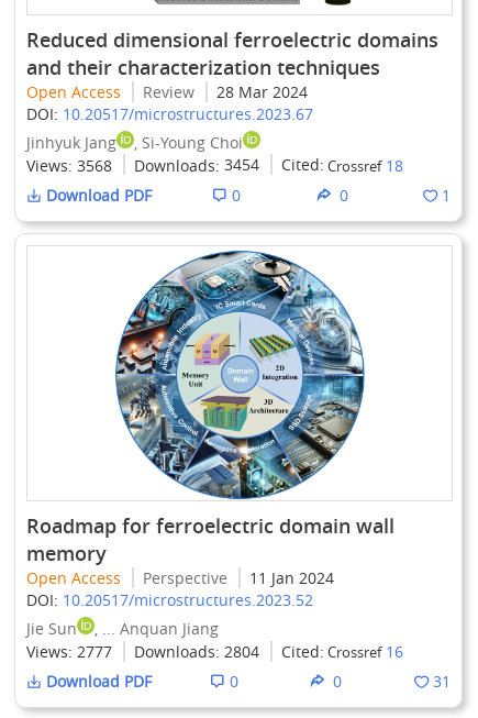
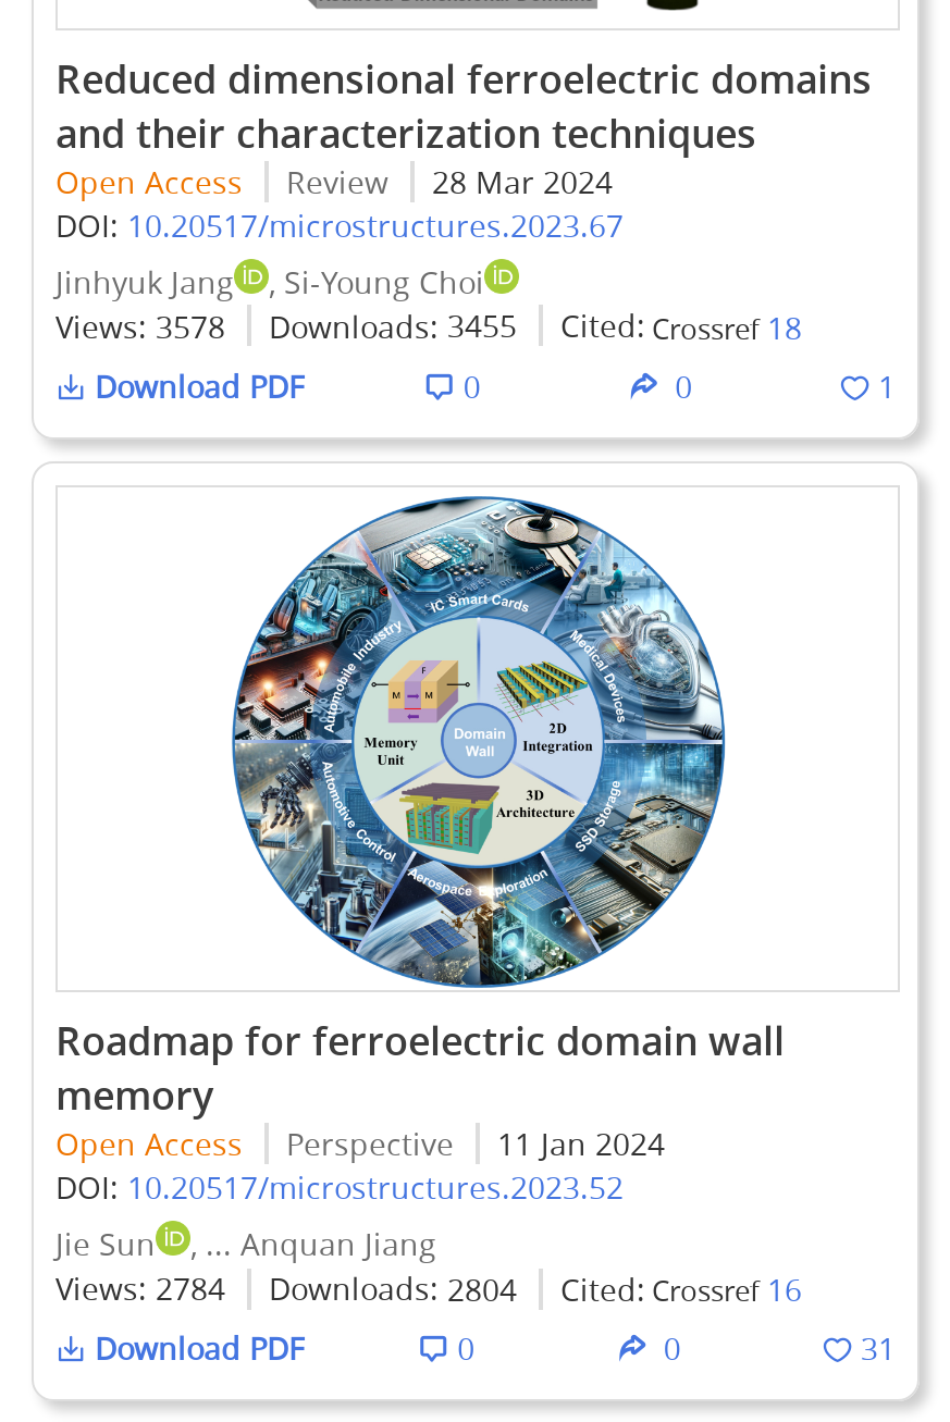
- Views: 3568
+ Views: 3578

- Downloads: 3454
+ Downloads: 3455

- Views: 2777 Downloads: 2804 Cited: Crossref 16
+ Views: 2784 Downloads: 2804 Cited: Crossref 16
